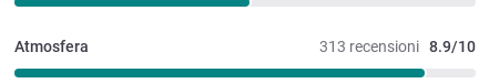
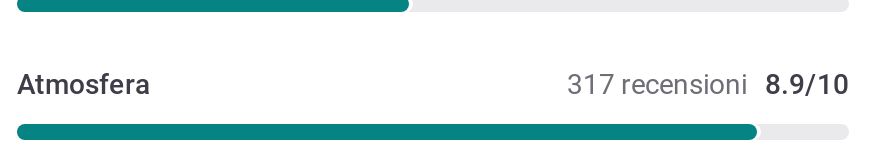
- 313 recensioni 8.9/10
+ 317 recensioni 8.9/10
